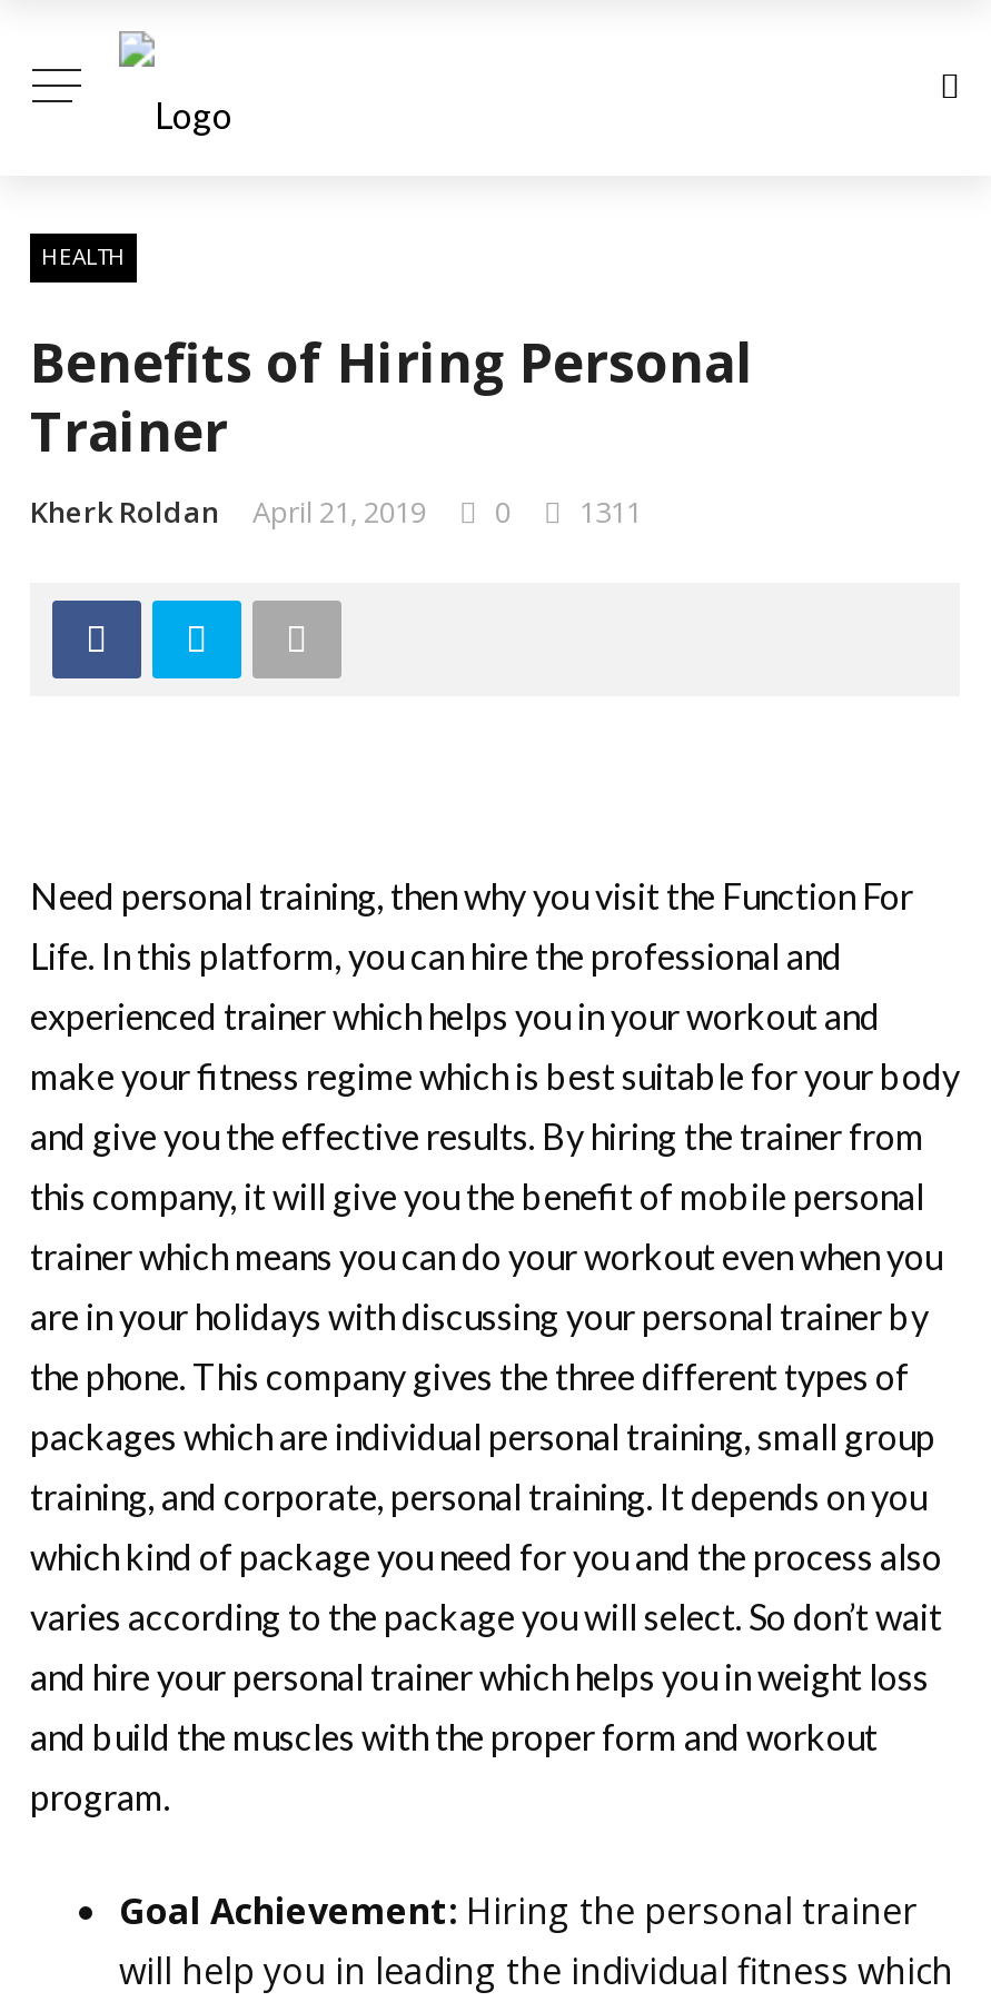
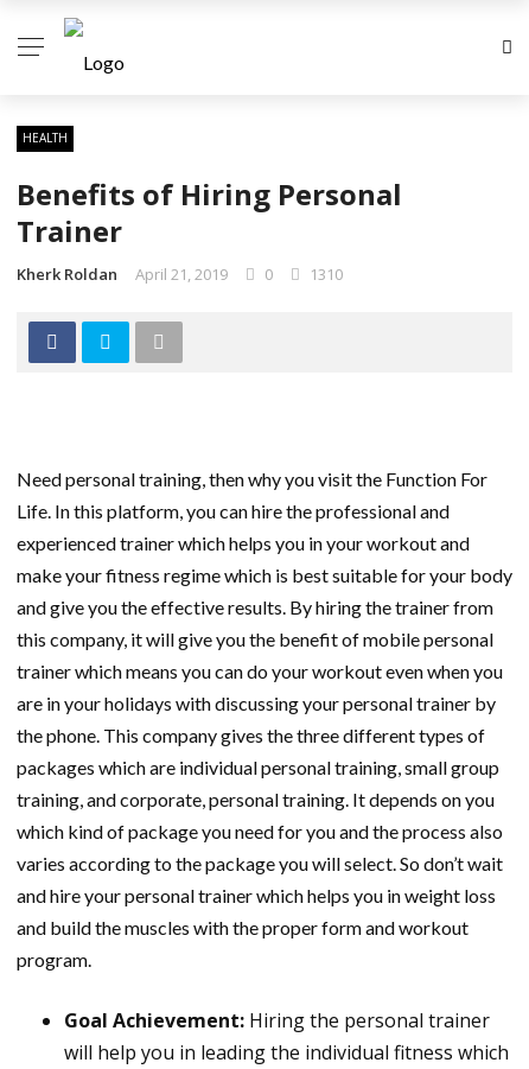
- Kherk Roldan April 21, 2019 0 1311
+ Kherk Roldan April 21, 2019 0 1310
